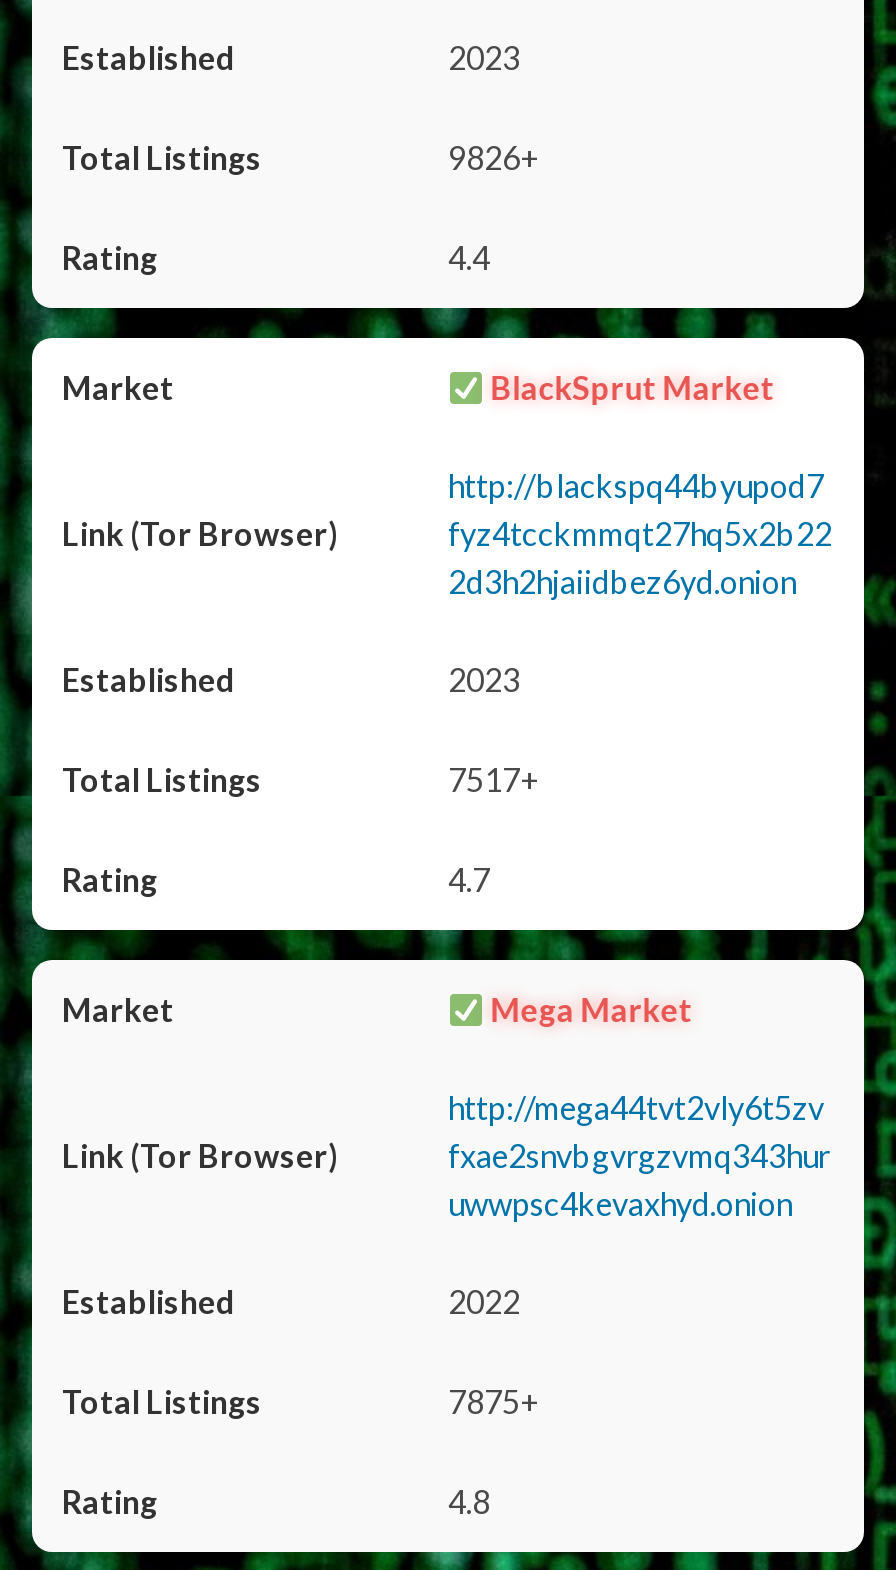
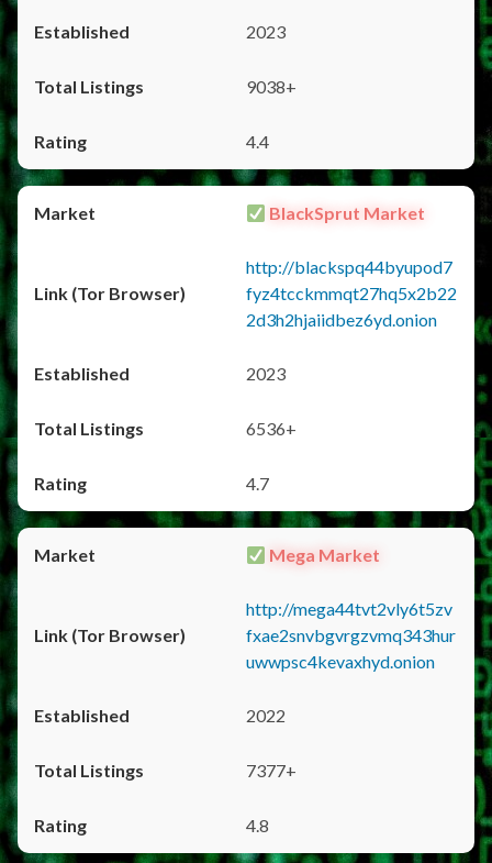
- 9826+
+ 9038+

- 7517+
+ 6536+

- 7875+
+ 7377+
